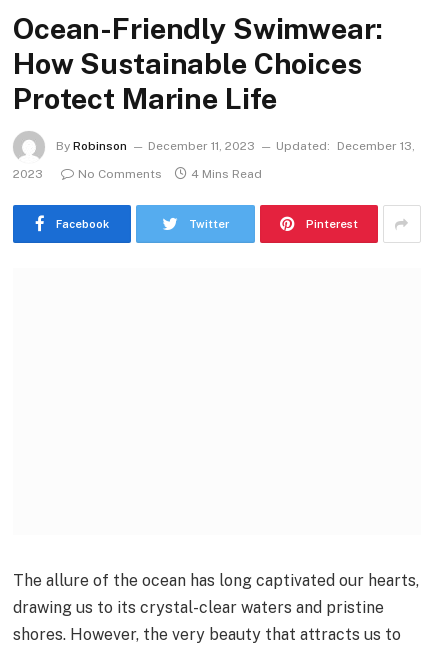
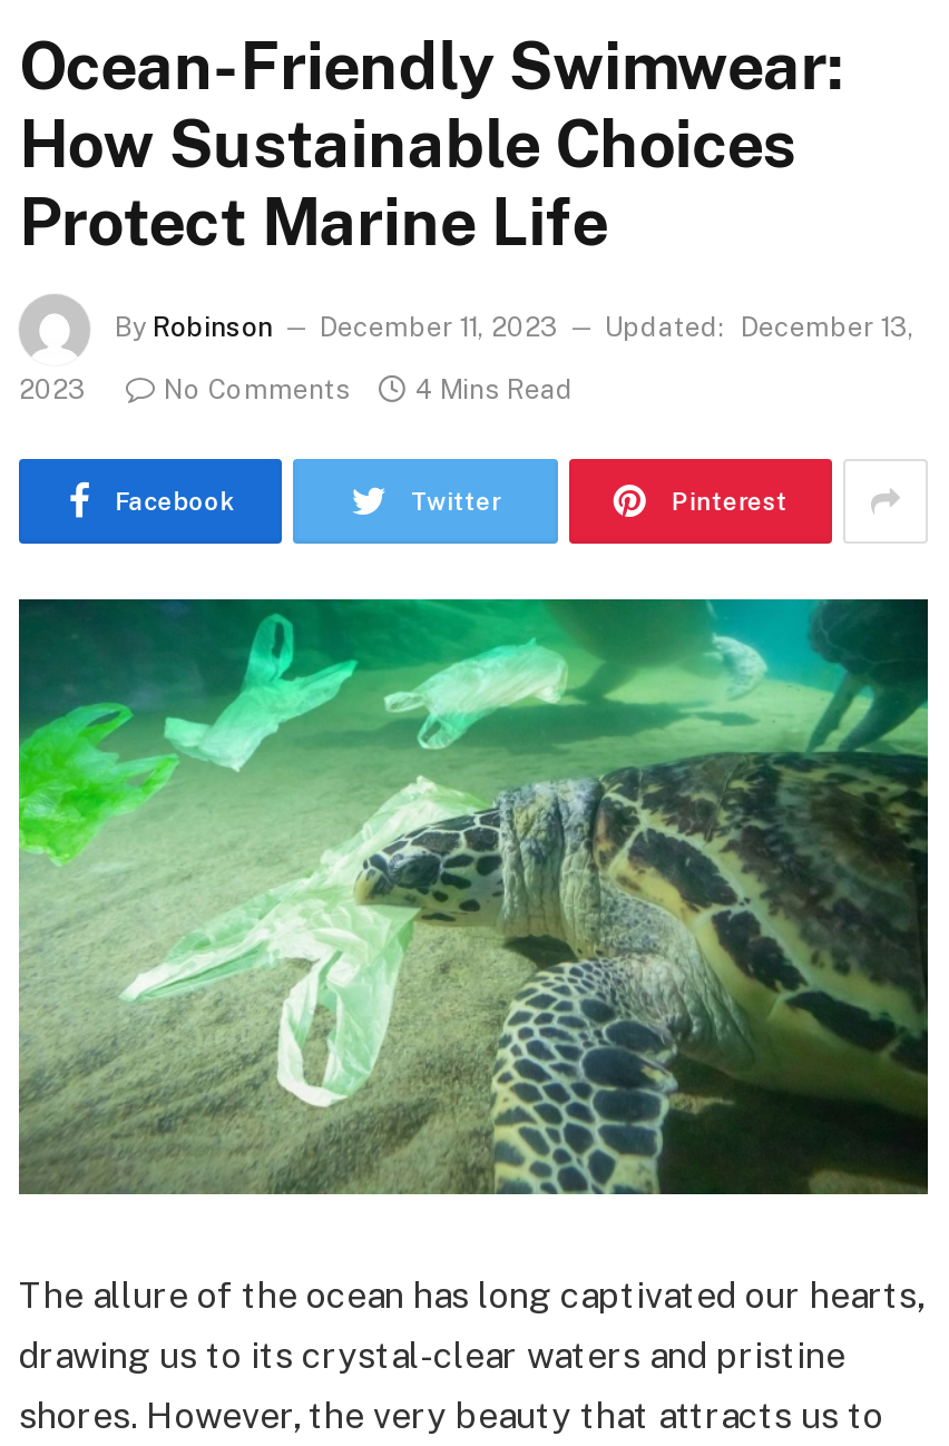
+ [image]
